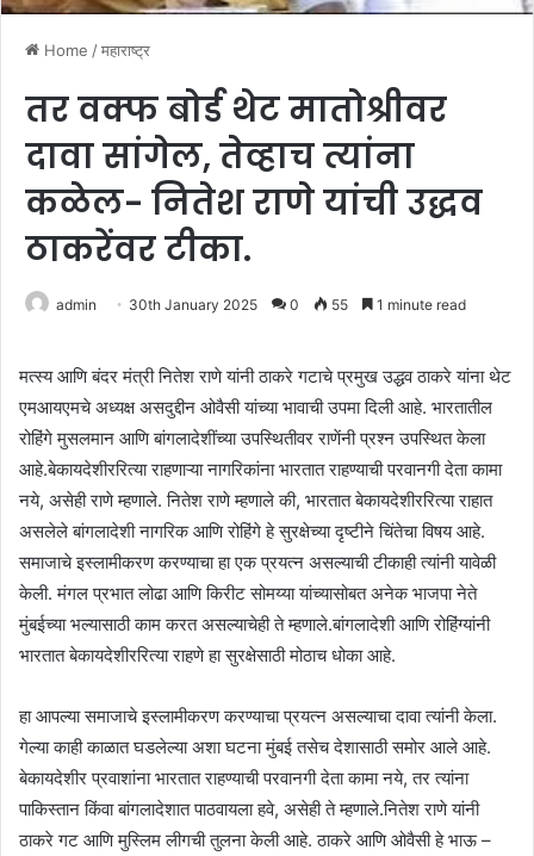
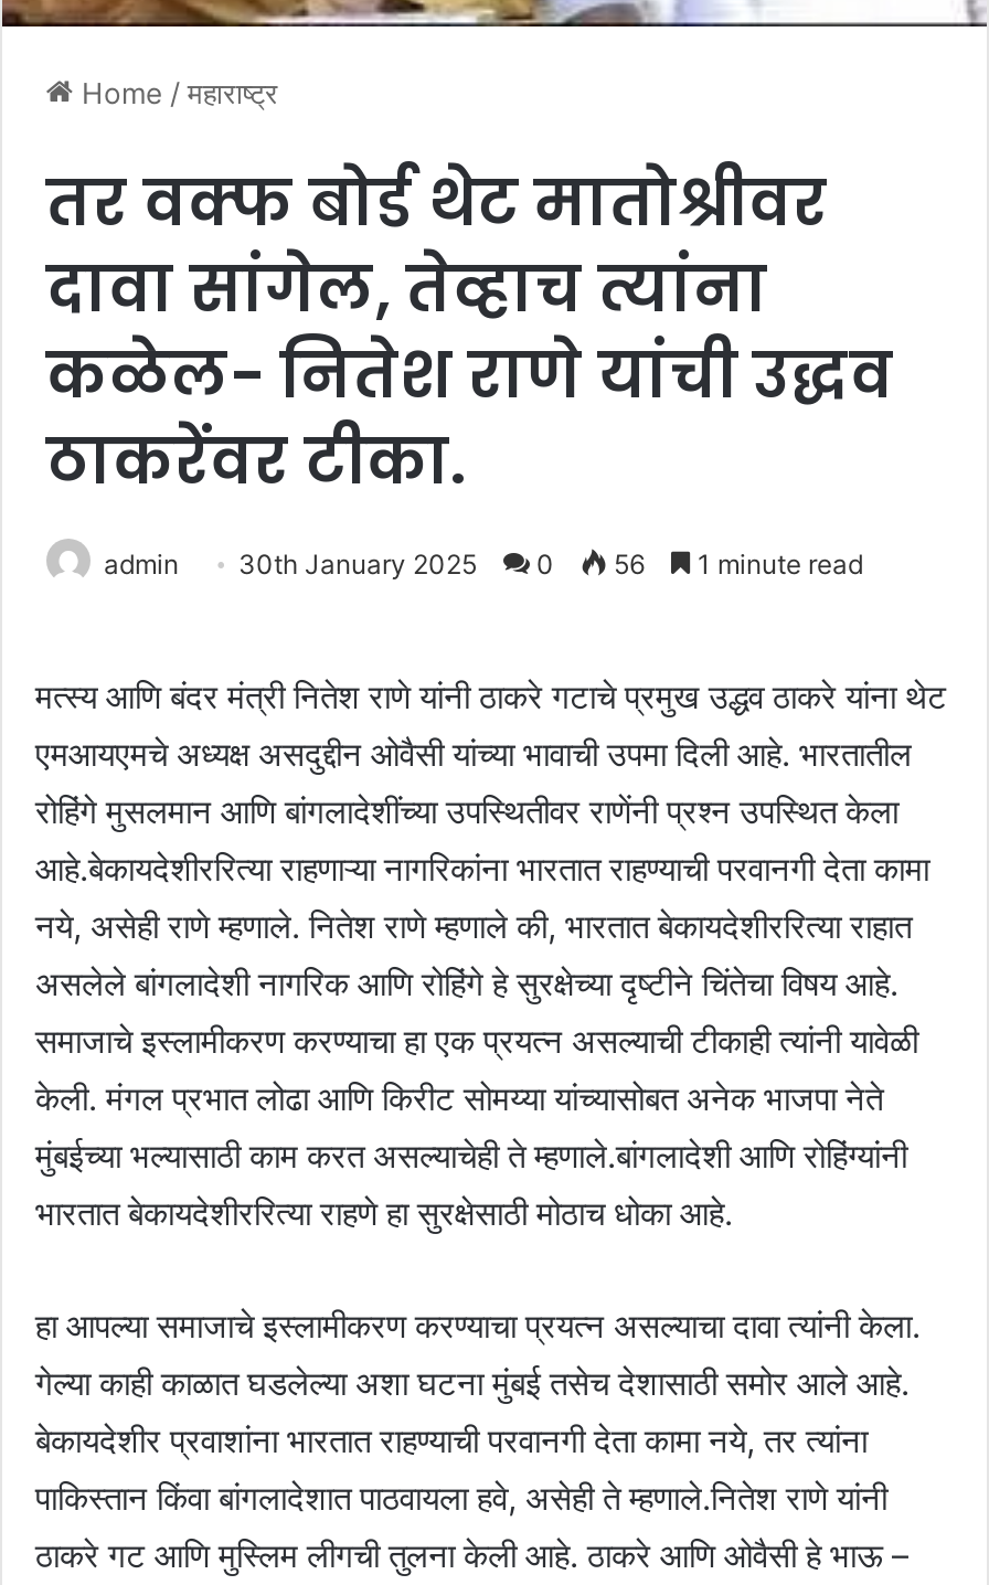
- admin 30th January 2025 0 55 1 minute read
+ admin 30th January 2025 0 56 1 minute read
